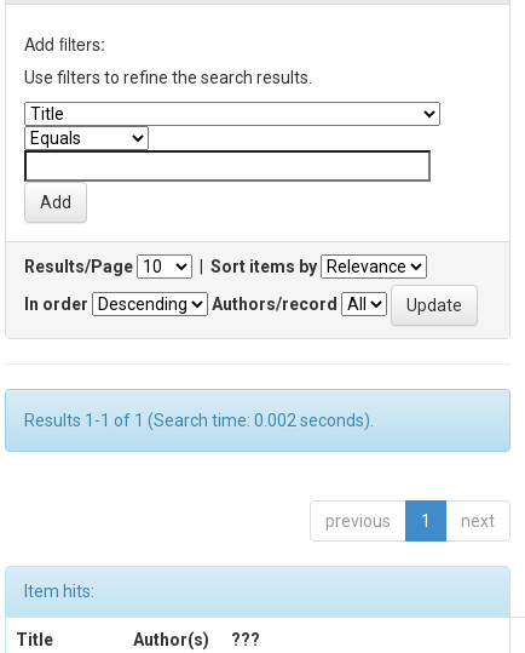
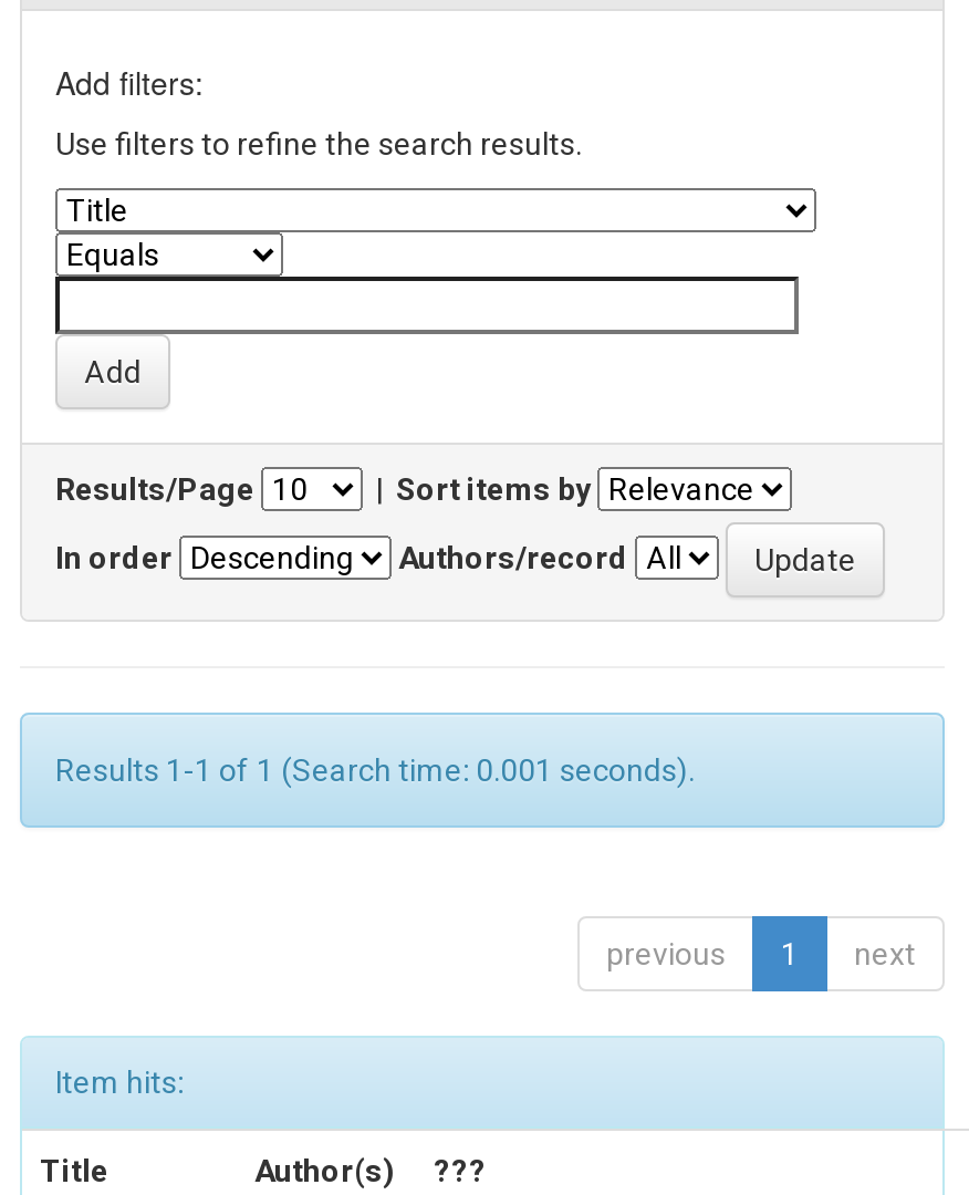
- Results 1-1 of 1 (Search time: 0.002 seconds).
+ Results 1-1 of 1 (Search time: 0.001 seconds).
